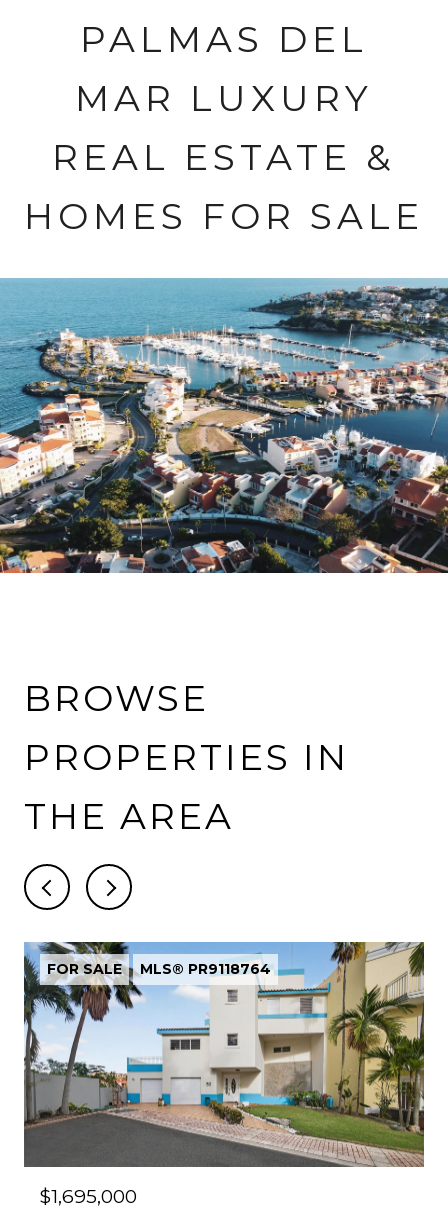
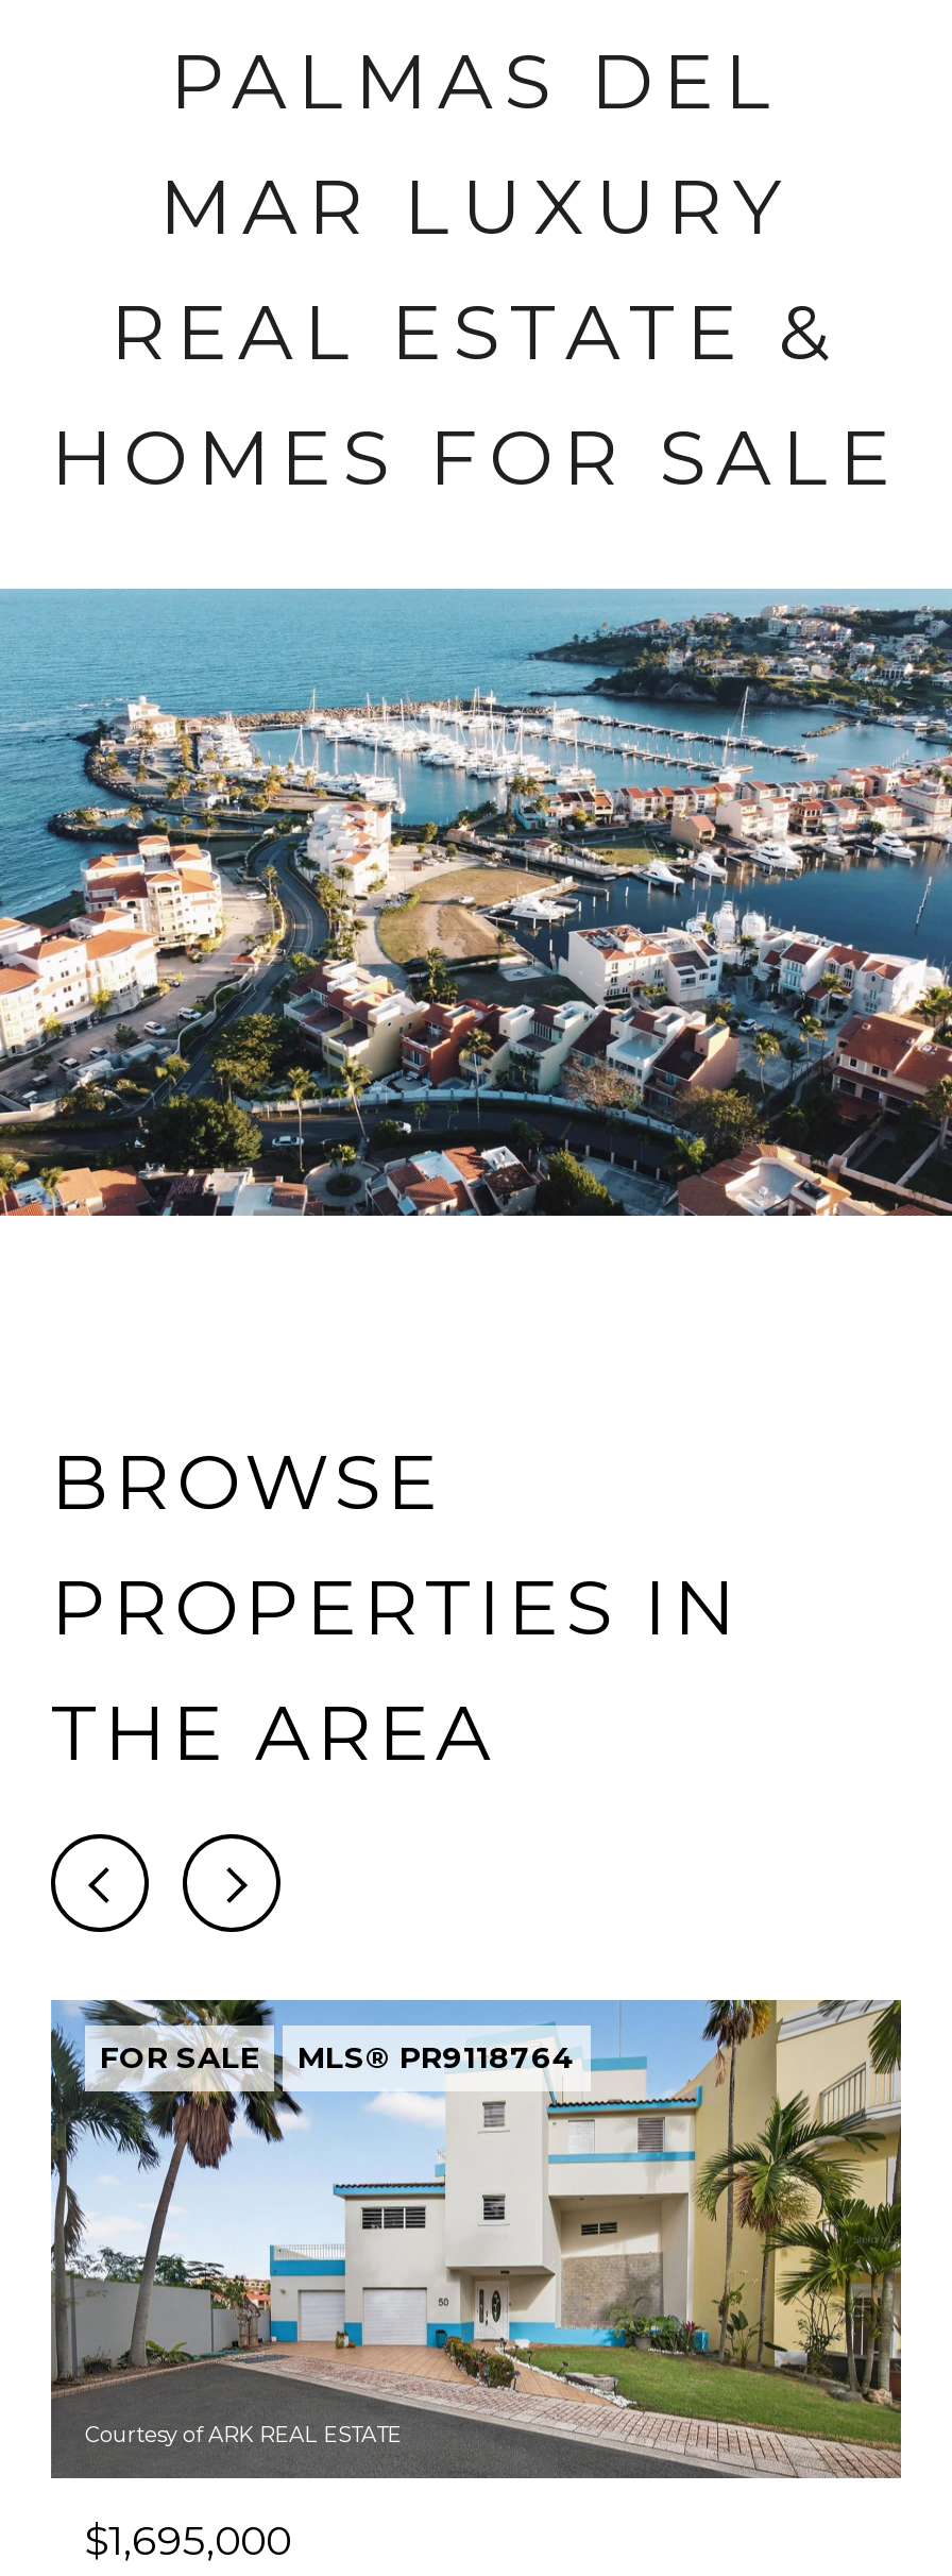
+ Courtesy of ARK REAL ESTATE
